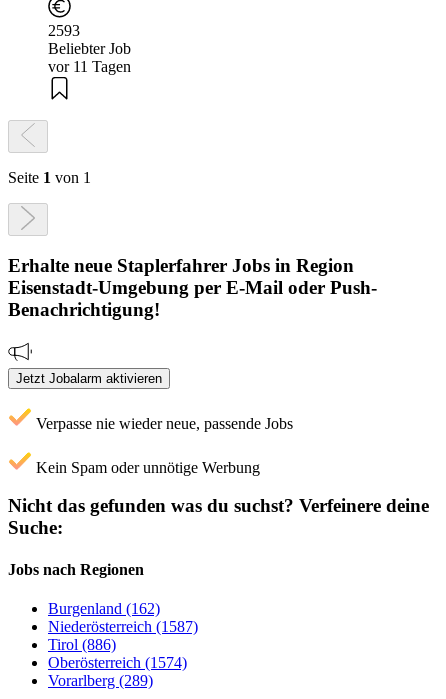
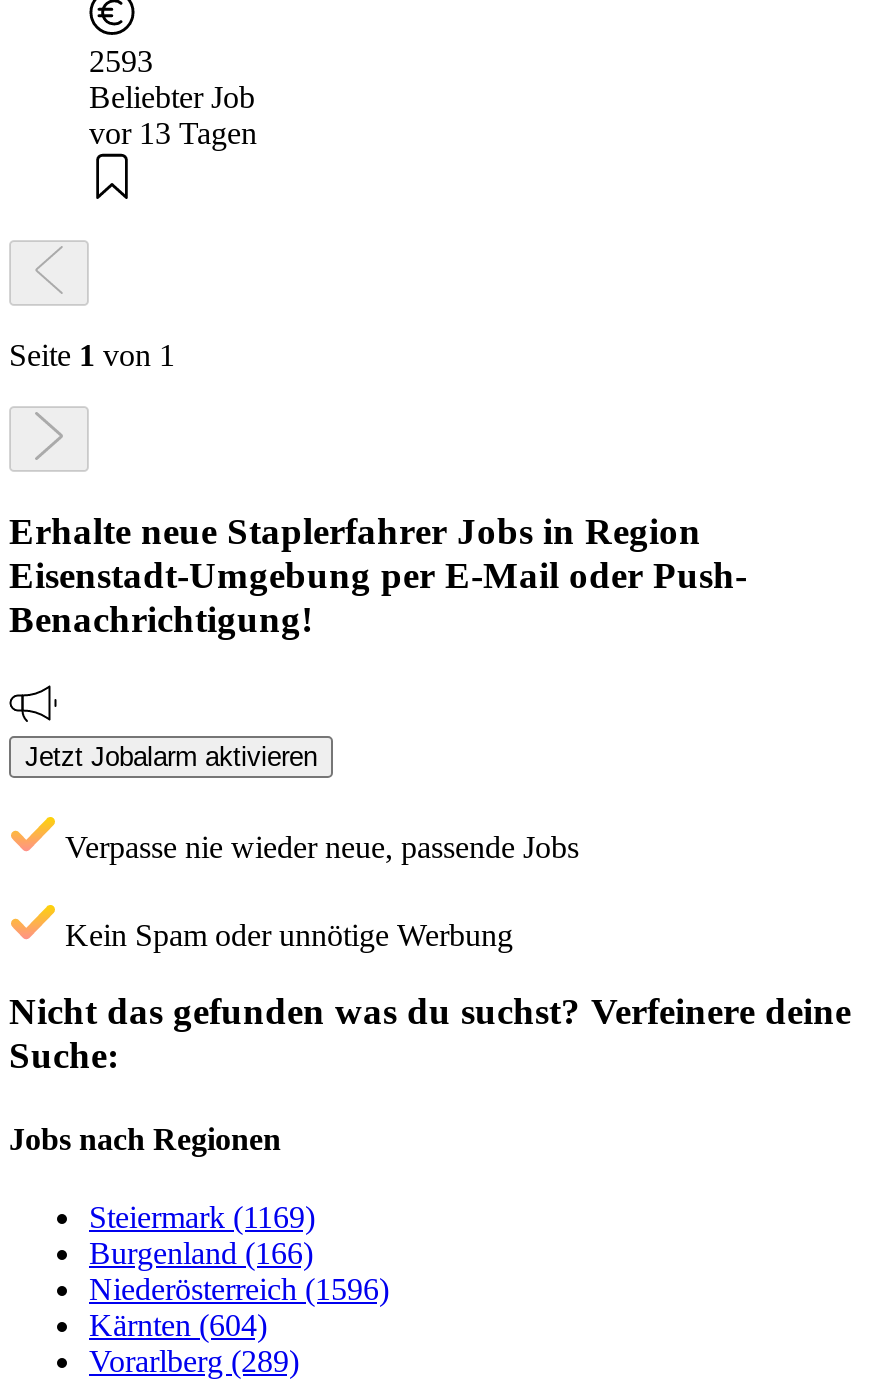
- vor 11 Tagen
+ vor 13 Tagen

- Burgenland (162)
- Niederösterreich (1587)
- Tirol (886)
- Oberösterreich (1574)
+ Steiermark (1169)
+ Burgenland (166)
+ Niederösterreich (1596)
+ Kärnten (604)
